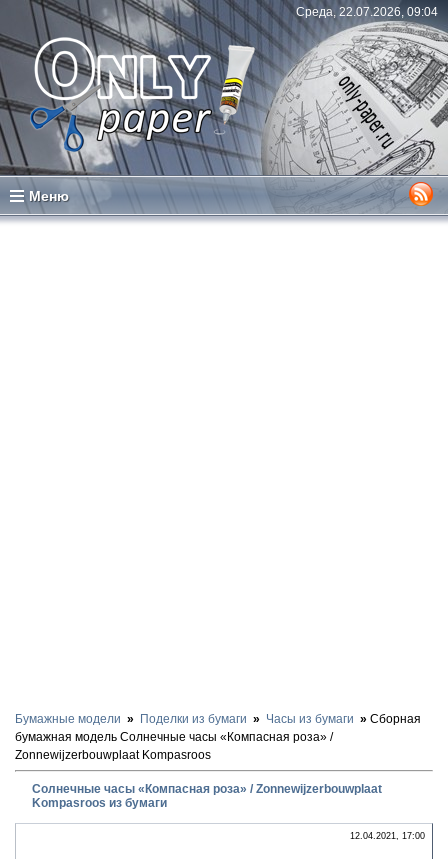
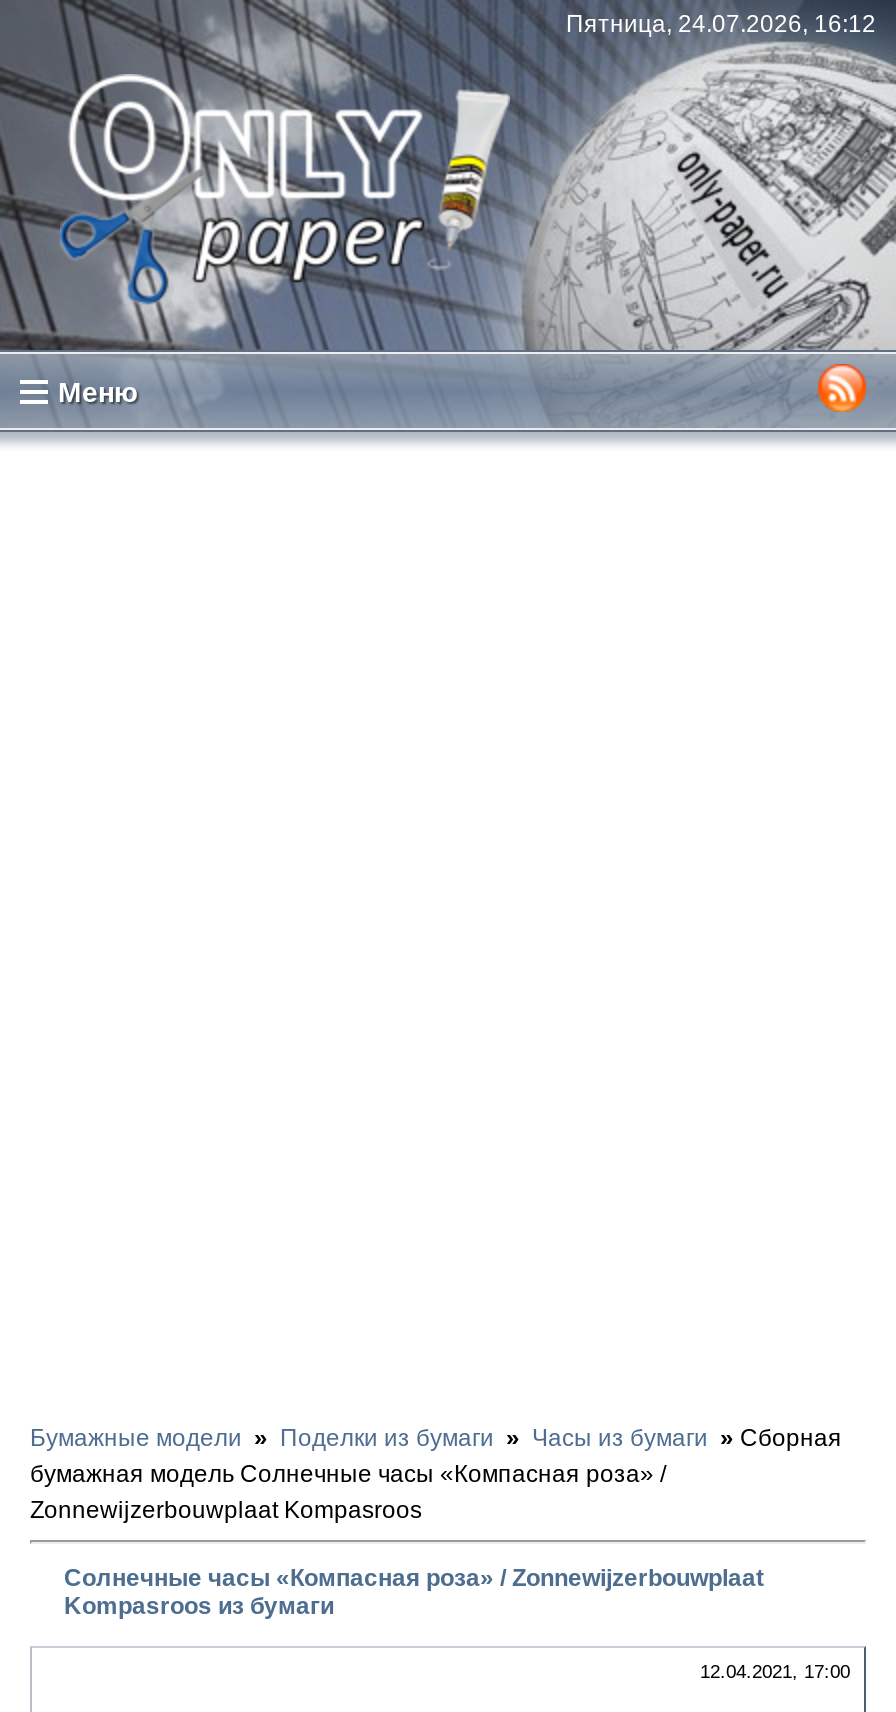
- Среда, 22.07.2026, 09:04
+ Пятница, 24.07.2026, 16:12
